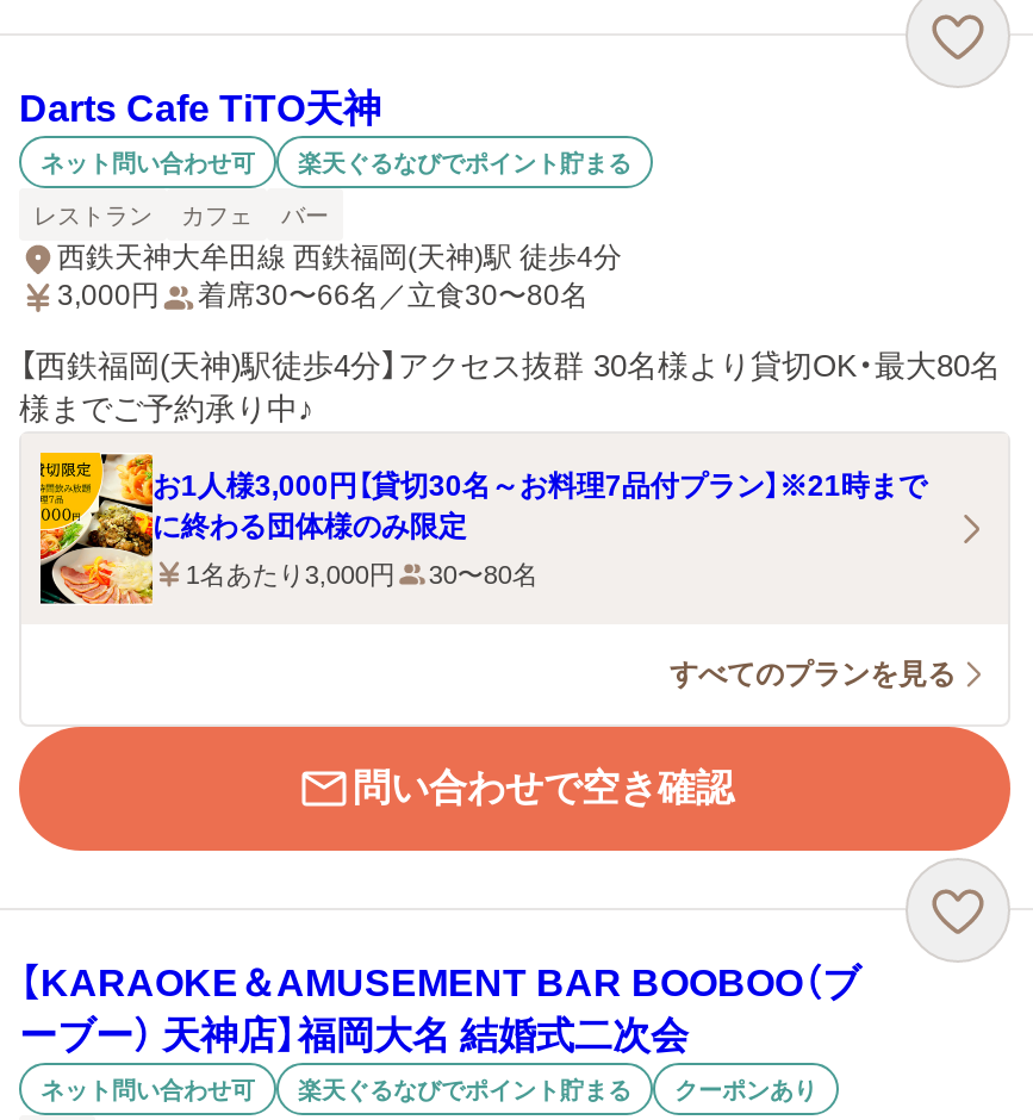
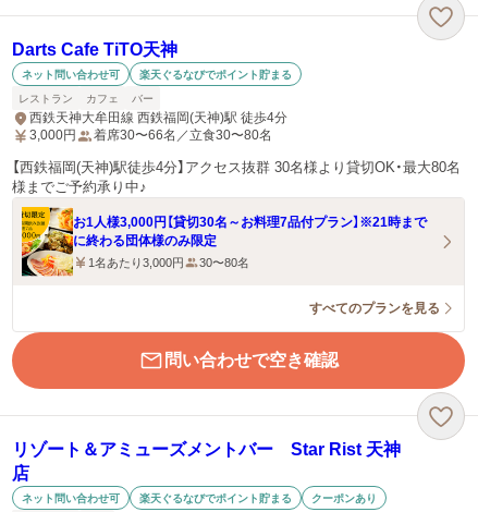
- 【KARAOKE＆AMUSEMENT BAR BOOBOO（ブ
- ーブー） 天神店】福岡大名 結婚式二次会
+ リゾート＆アミューズメントバー Star Rist 天神
+ 店
